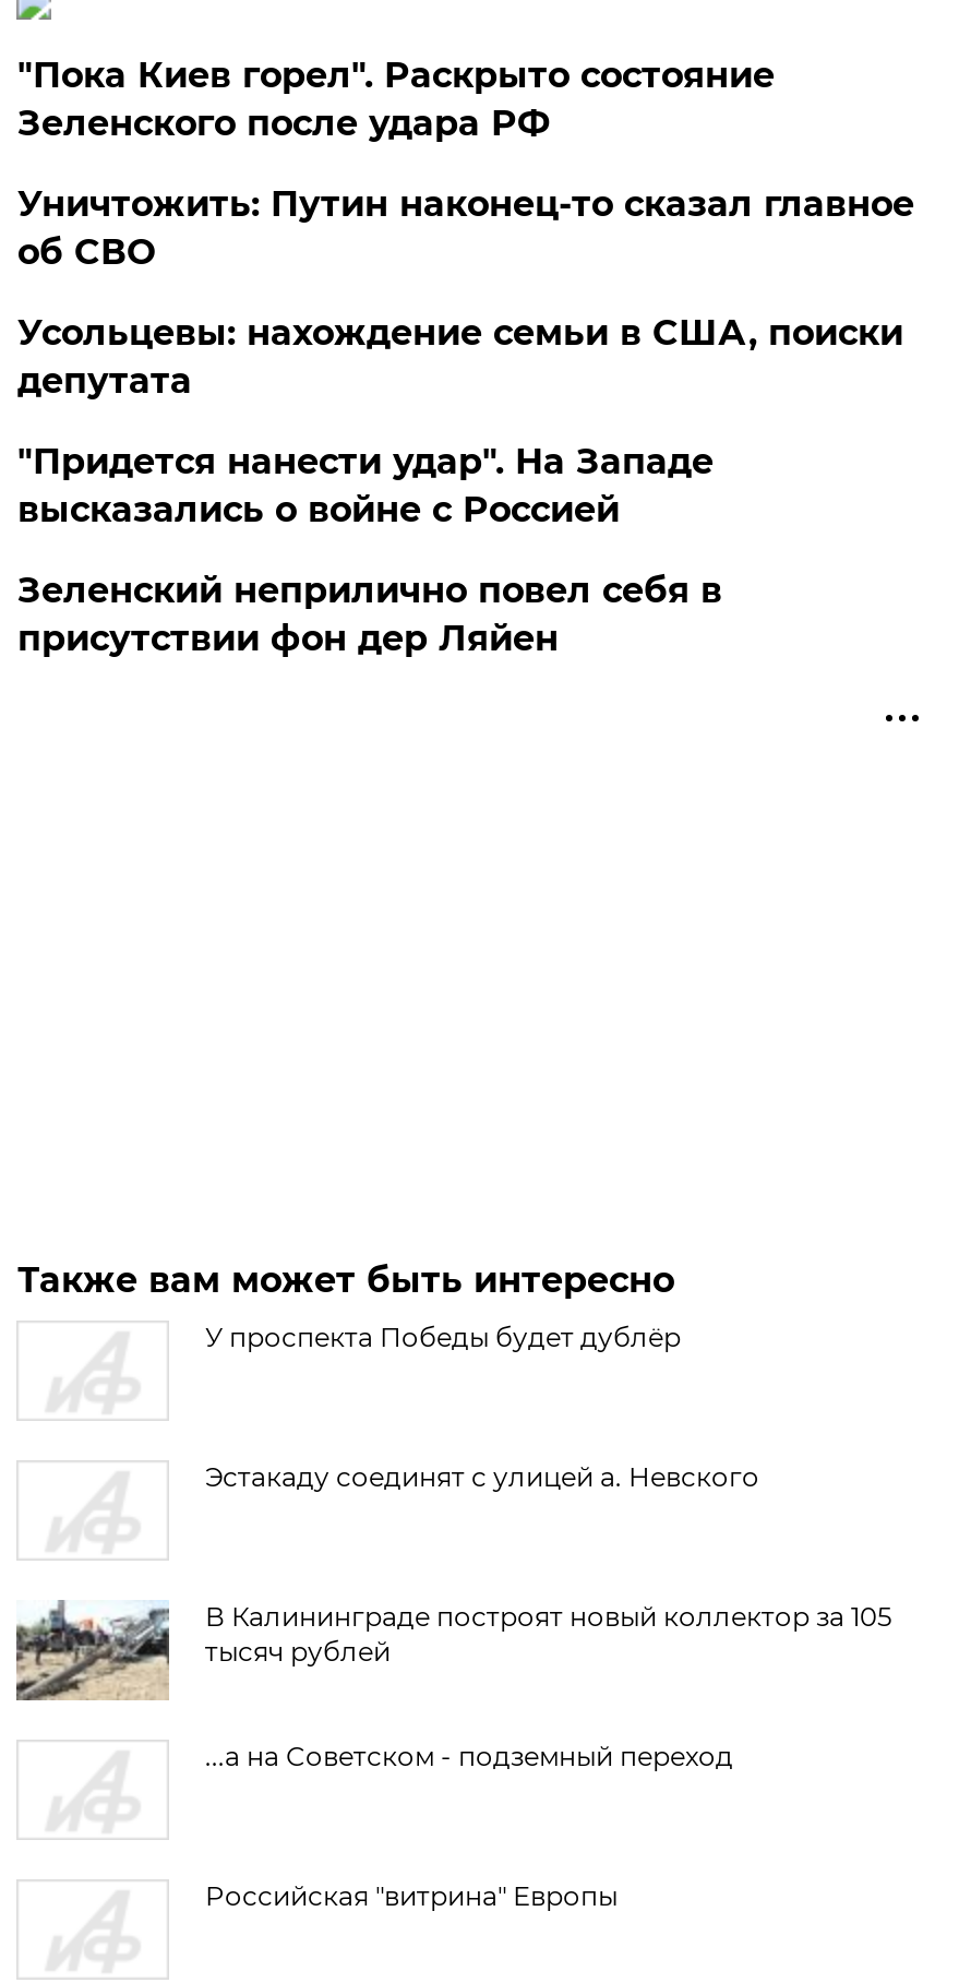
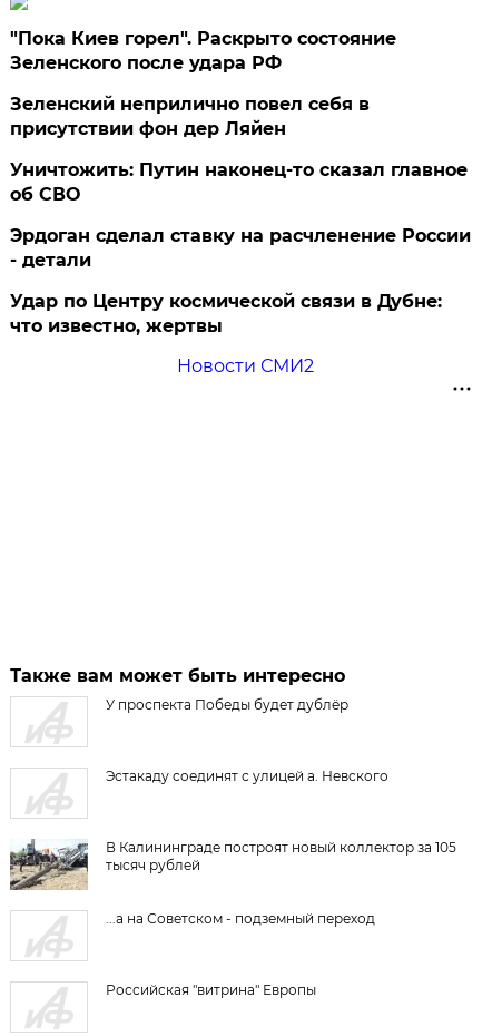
moved down: Уничтожить: Путин наконец-то сказал главное | об СВО

- Усольцевы: нахождение семьи в США, поиски
- депутата
- "Придется нанести удар". На Западе
- высказались о войне с Россией

moved up: Зеленский неприлично повел cебя в | присутствии фон дер Ляйен

+ Эрдоган сделал ставку на расчленение России
+ - детали
+ Удар по Центру космической связи в Дубне:
+ что известно, жертвы
+ Новости СМИ2
